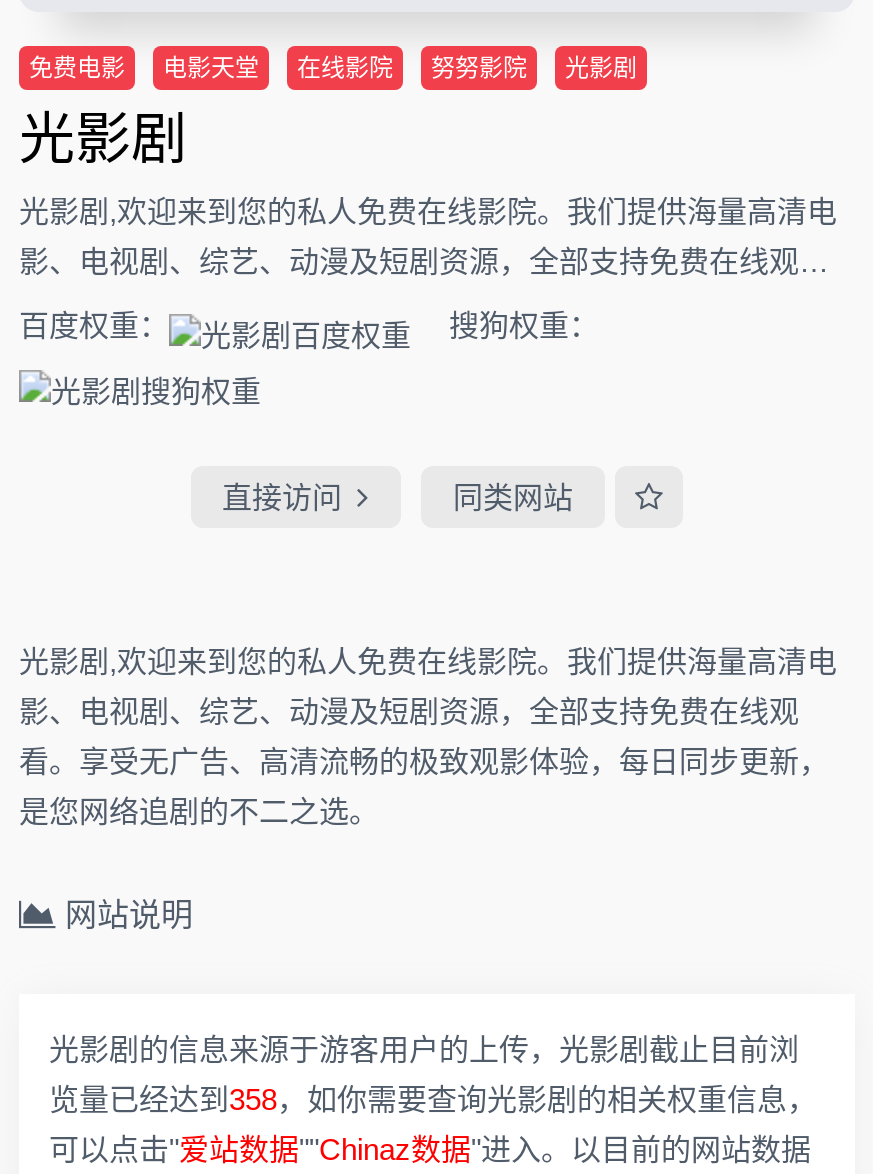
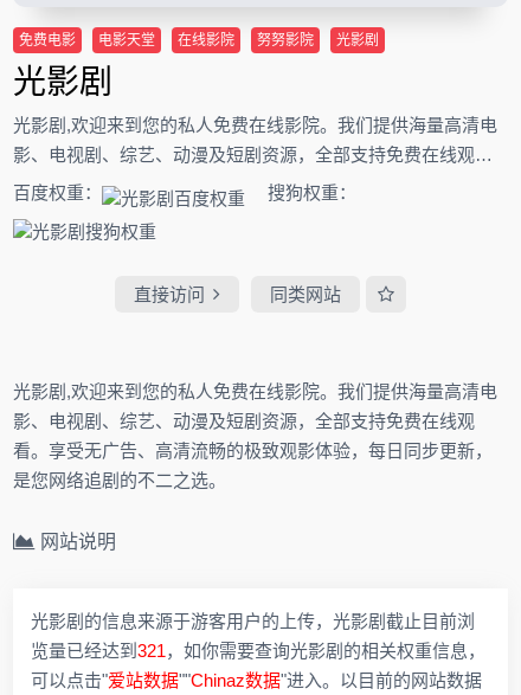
- 览量已经达到358，如你需要查询光影剧的相关权重信息，
+ 览量已经达到321，如你需要查询光影剧的相关权重信息，
